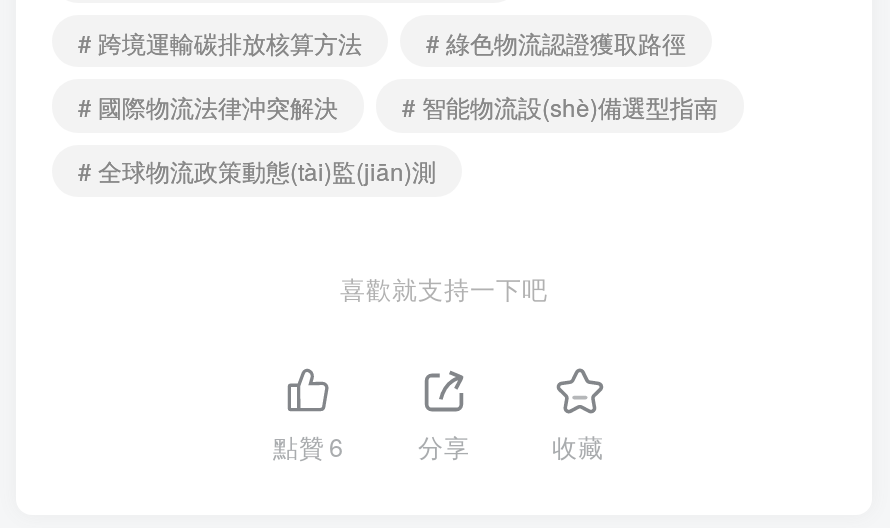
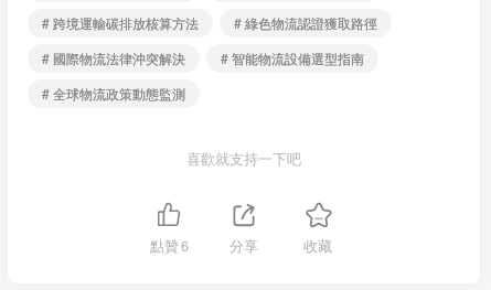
- # 智能物流設(shè)備選型指南
+ # 智能物流設備選型指南

- # 全球物流政策動態(tài)監(jiān)測
+ # 全球物流政策動態監測
